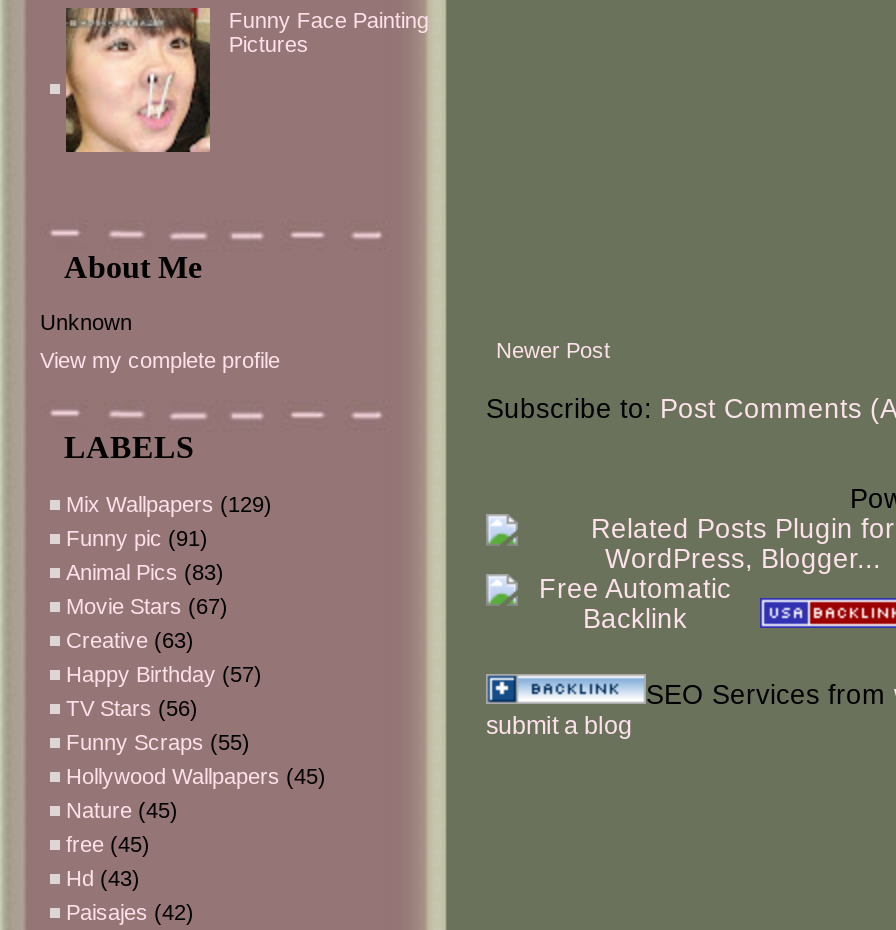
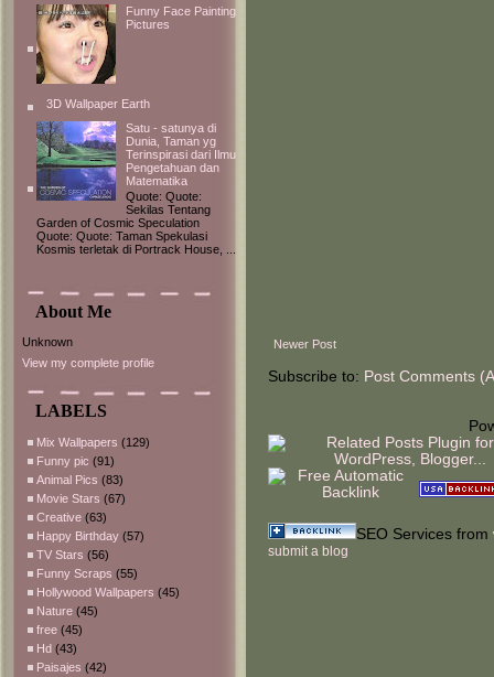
+ [image]
+ 3D Wallpaper Earth
+ Satu - satunya di
+ Dunia, Taman yg
+ Terinspirasi dari Ilmu
+ Pengetahuan dan
+ Matematika
+ Quote: Quote:
+ Sekilas Tentang
+ Garden of Cosmic Speculation
+ Quote: Quote: Taman Spekulasi
+ Kosmis terletak di Portrack House, ...
